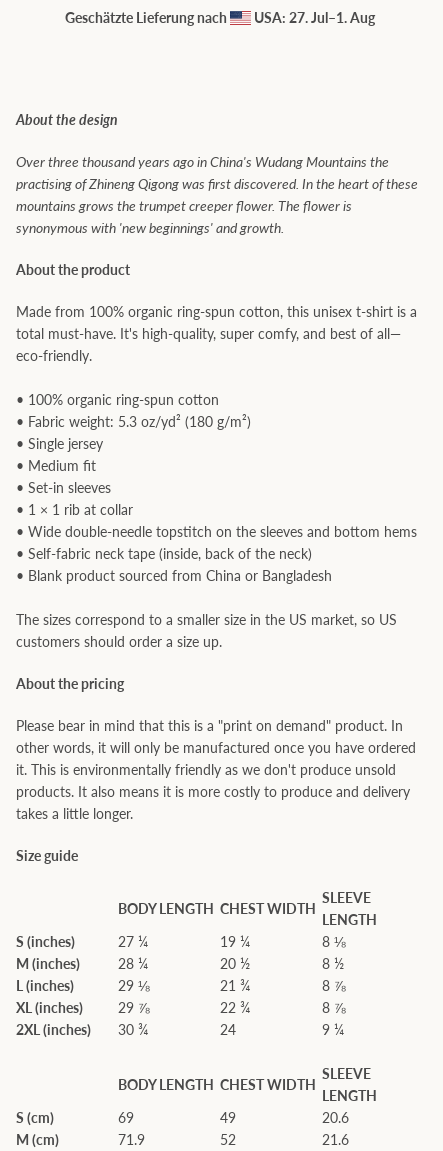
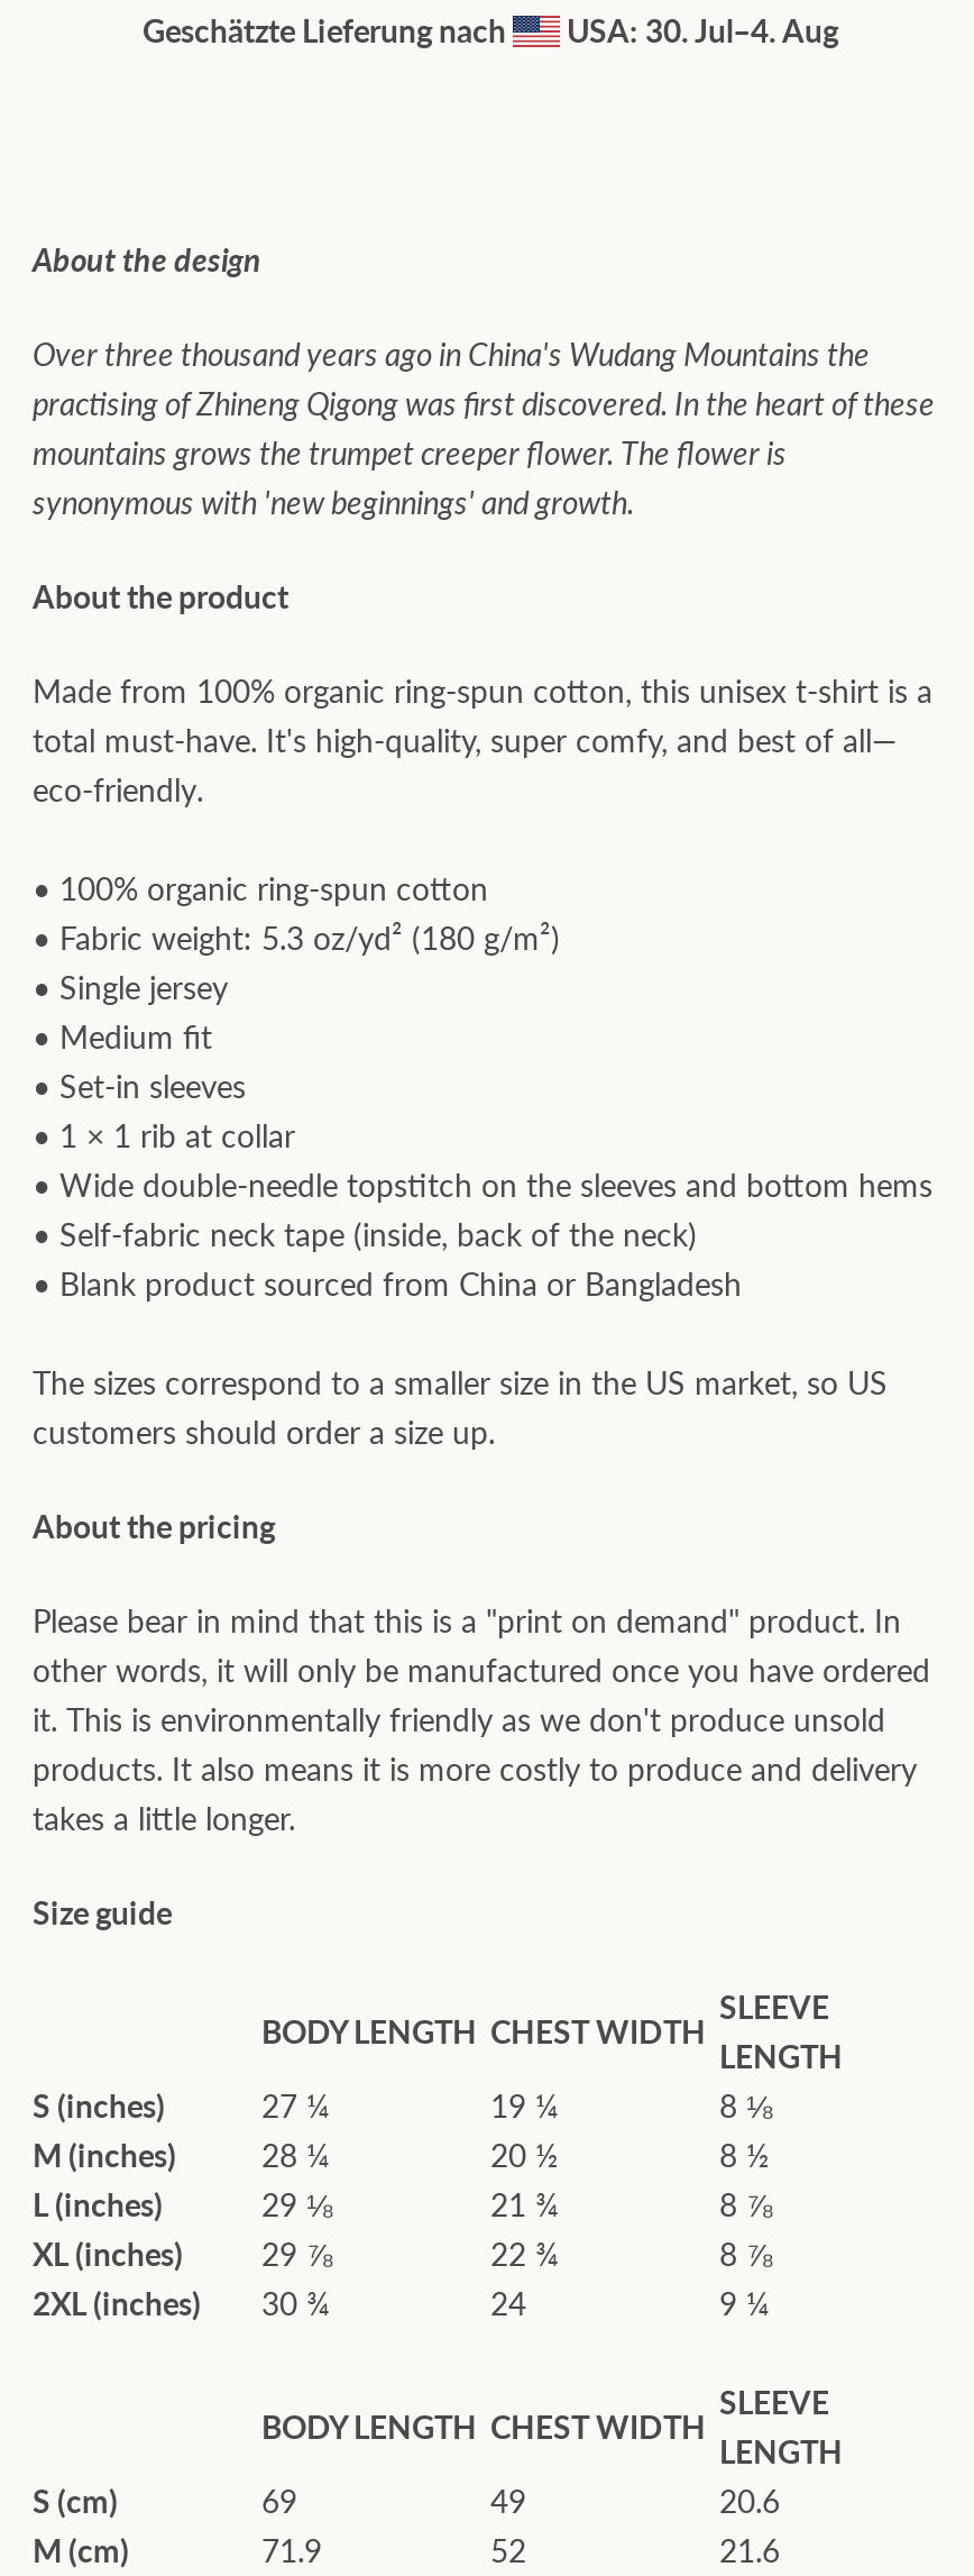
- Geschätzte Lieferung nach USA: 27. Jul–1. Aug
+ Geschätzte Lieferung nach USA: 30. Jul–4. Aug
